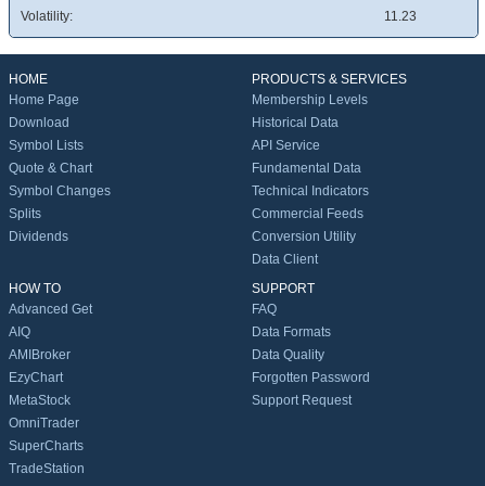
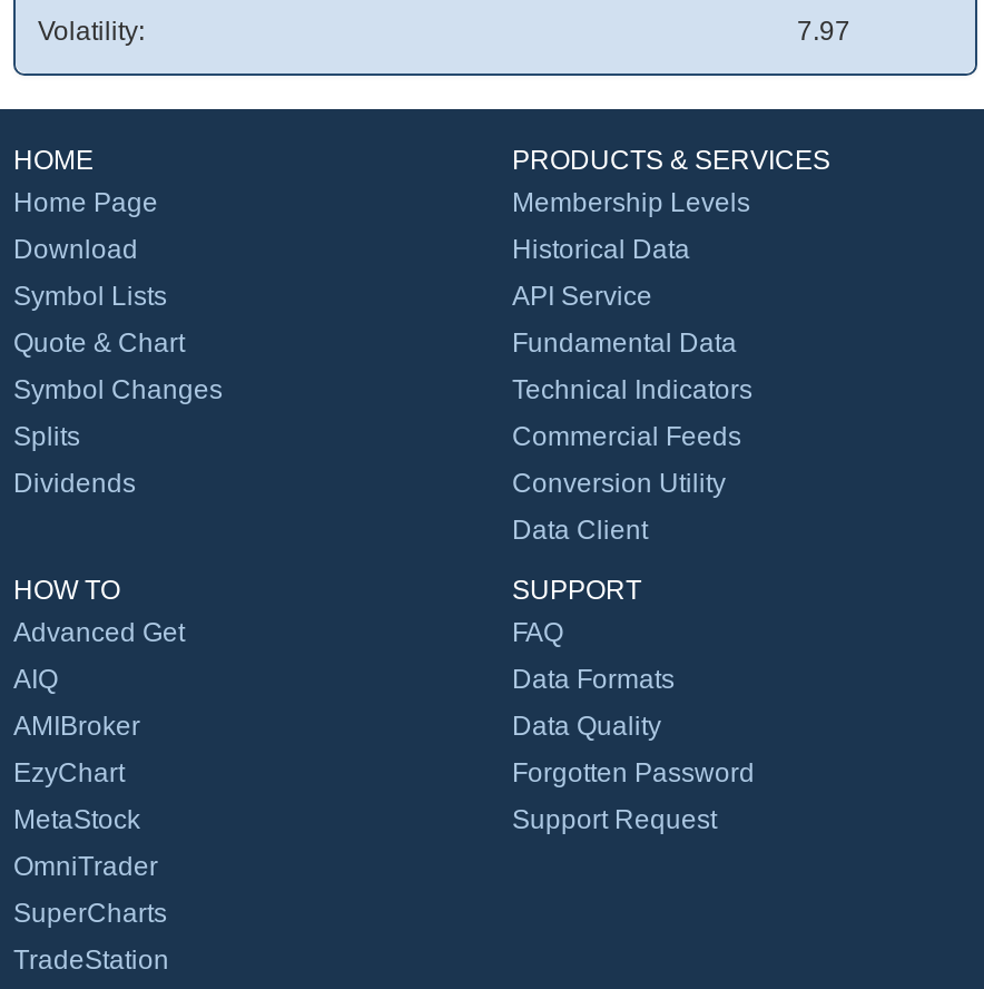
- 11.23
+ 7.97
